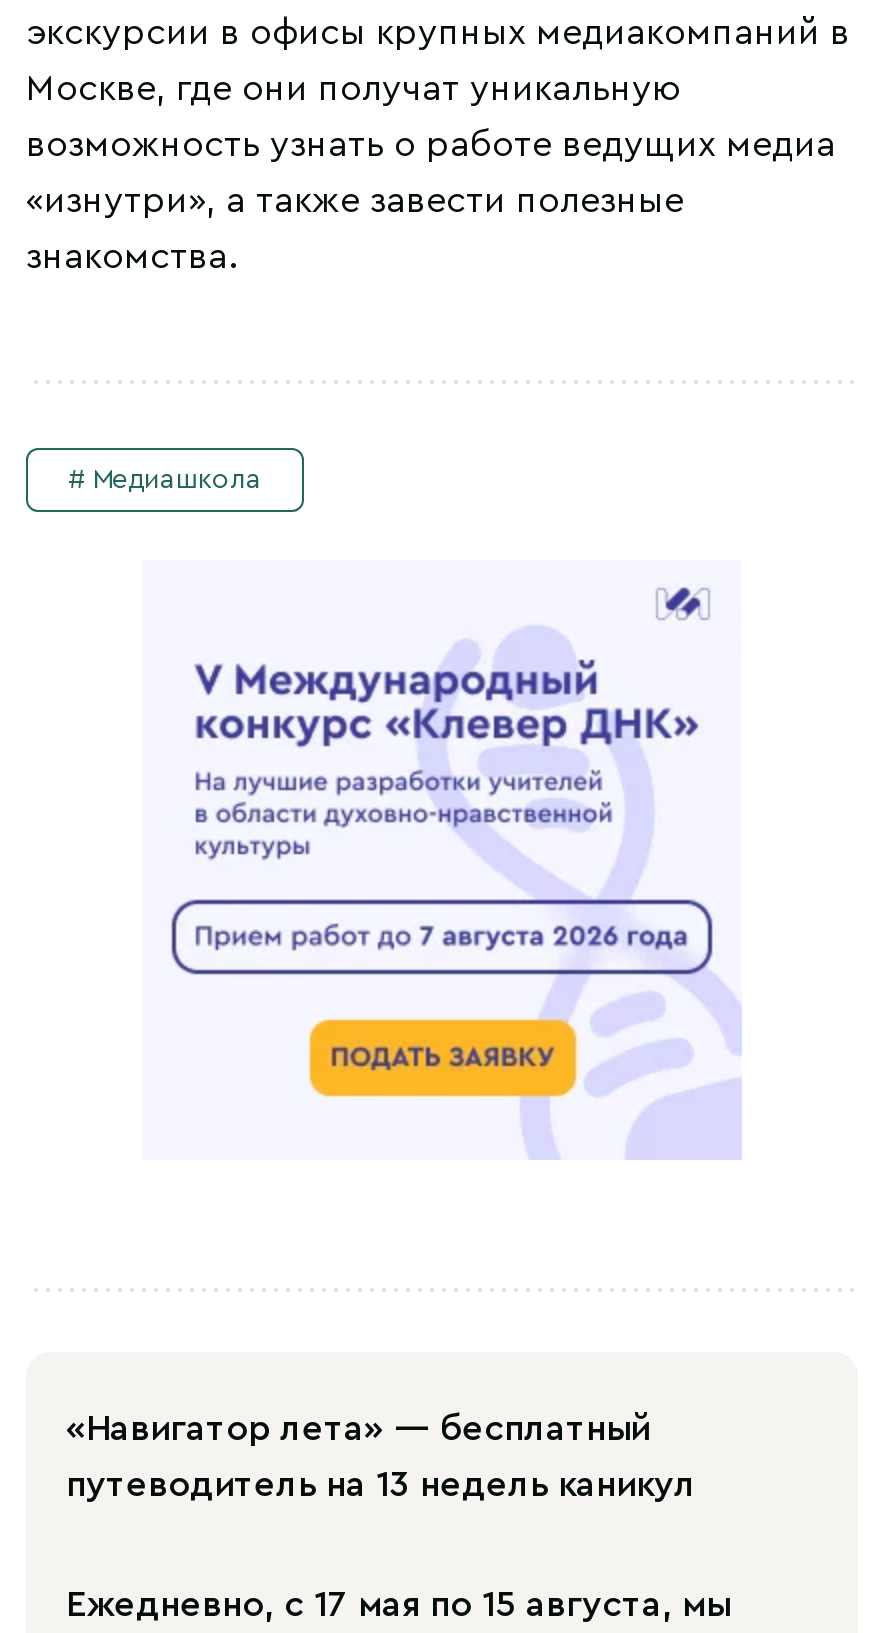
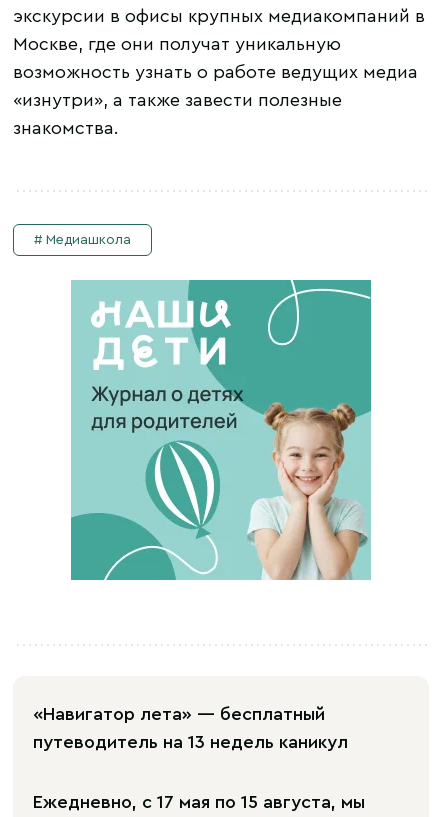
- [image]
+ [image]
